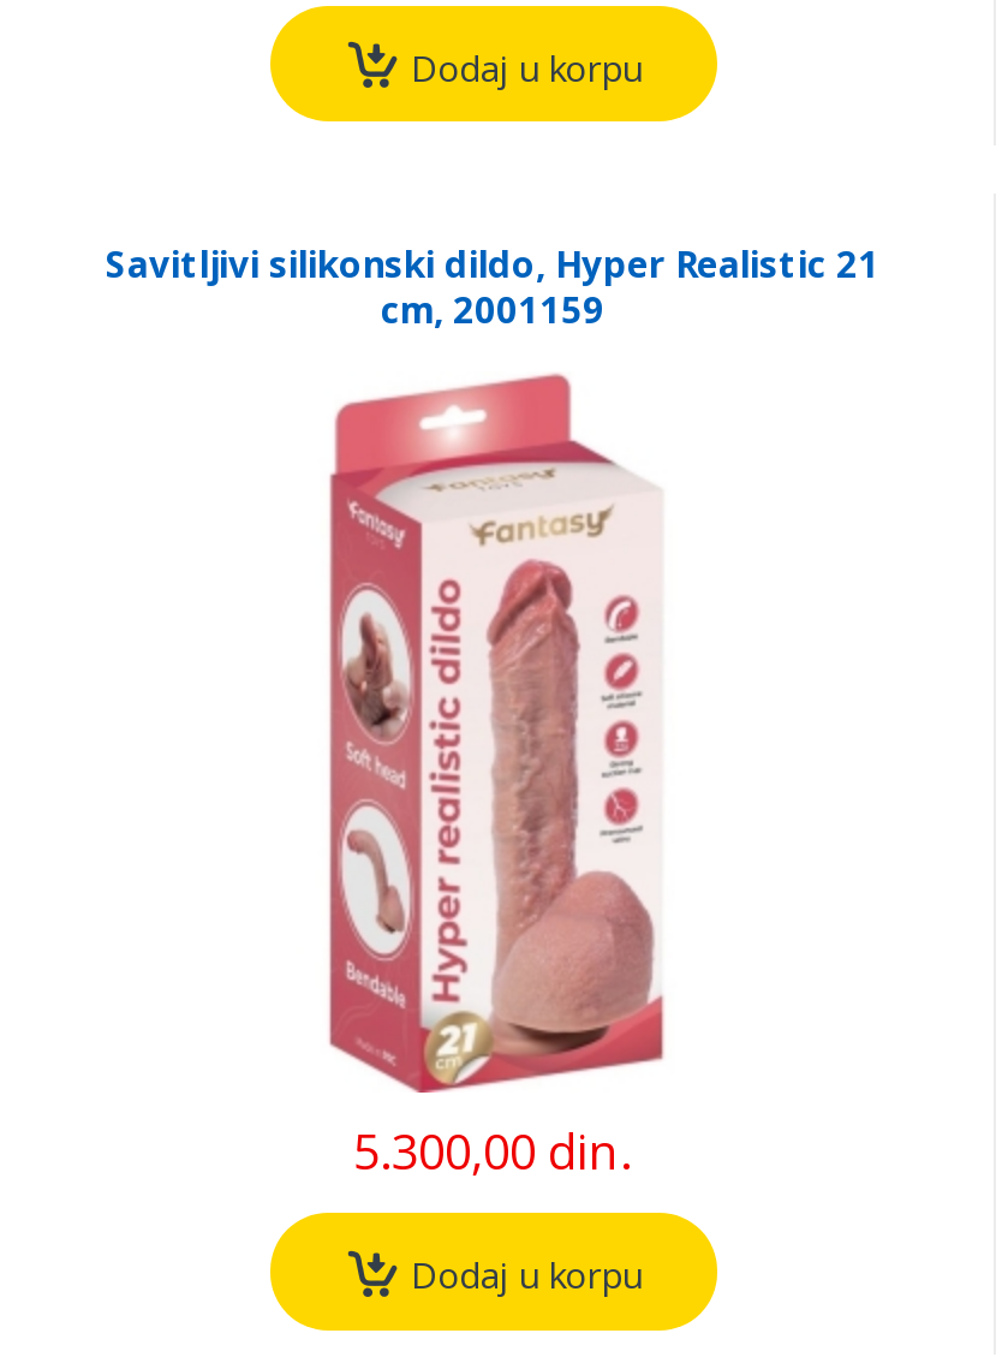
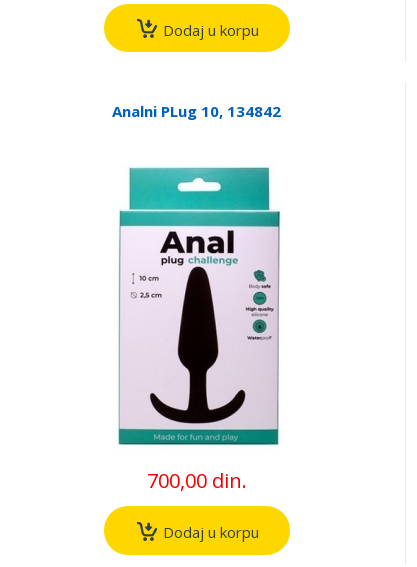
- Savitljivi silikonski dildo, Hyper Realistic 21
- cm, 2001159
+ Analni PLug 10, 134842

- [image]
- 5.300,00 din.
+ [image]
+ 700,00 din.
